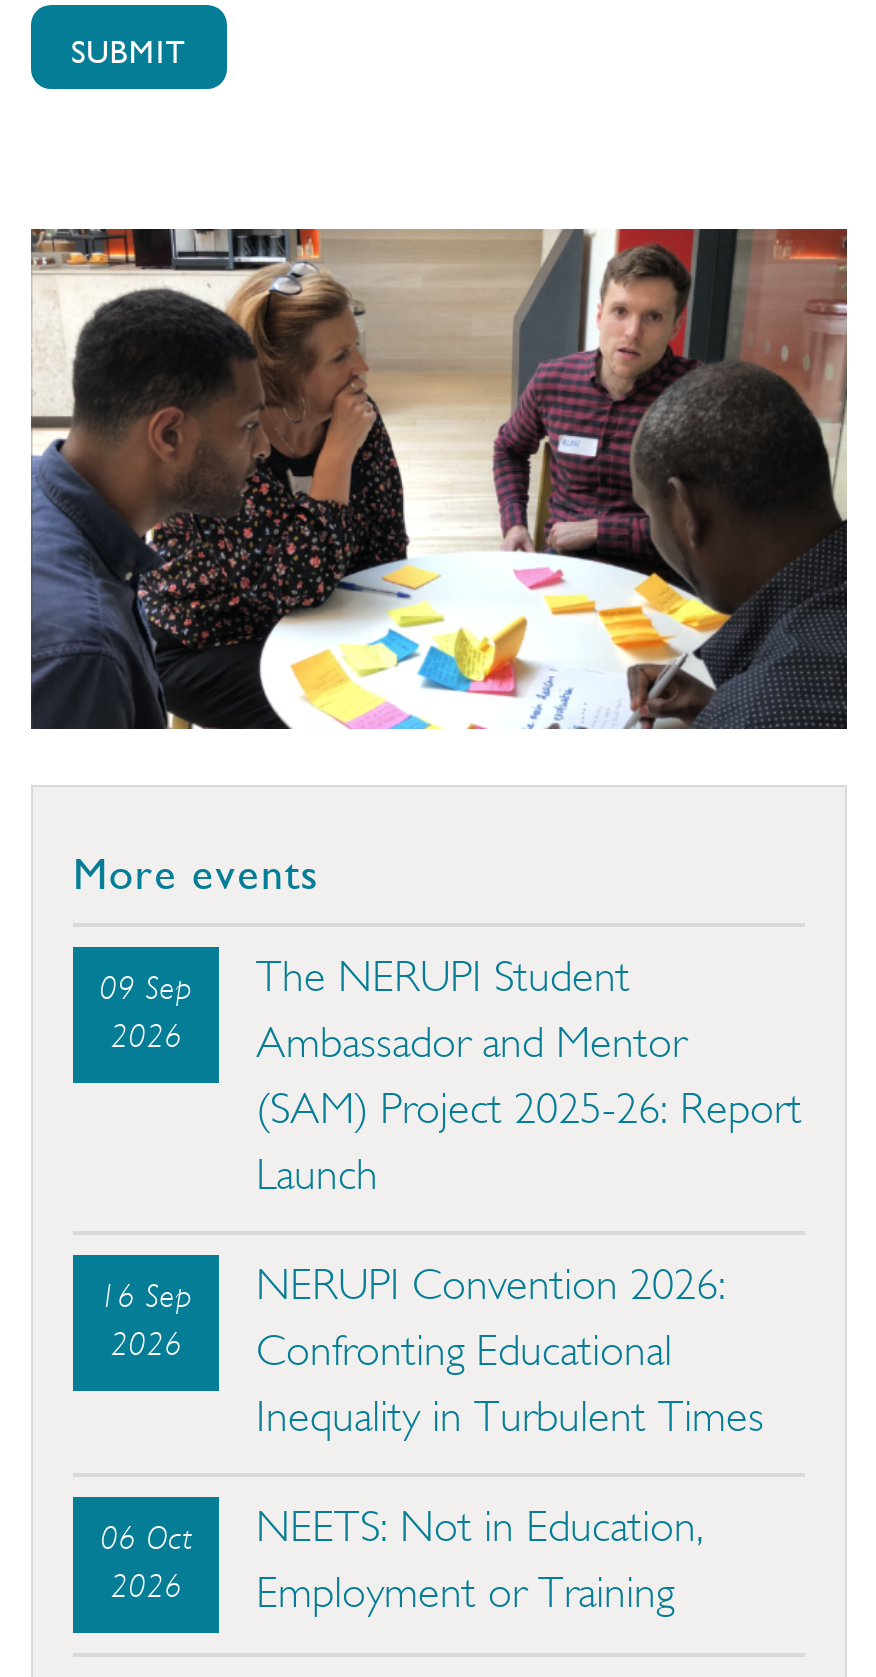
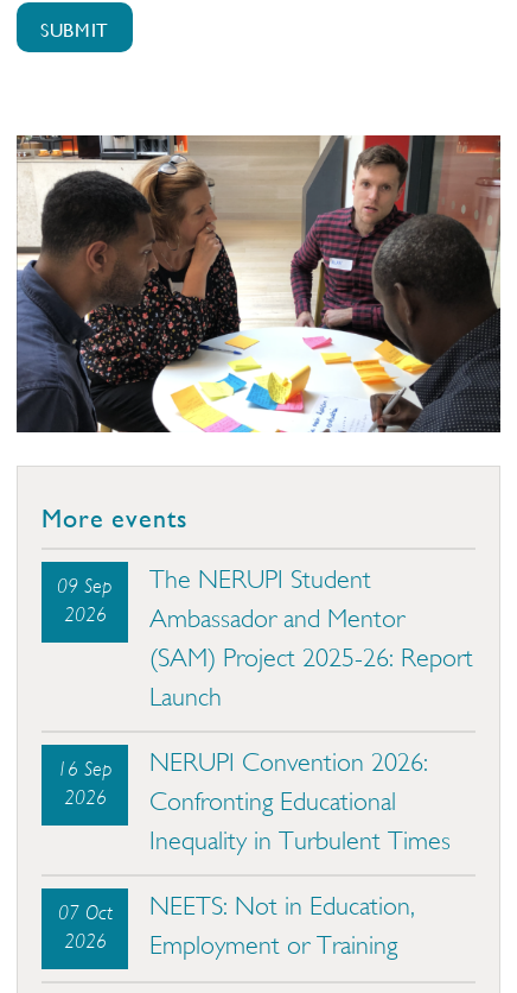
- 06 Oct NEETS: Not in Education,
+ 07 Oct NEETS: Not in Education,
